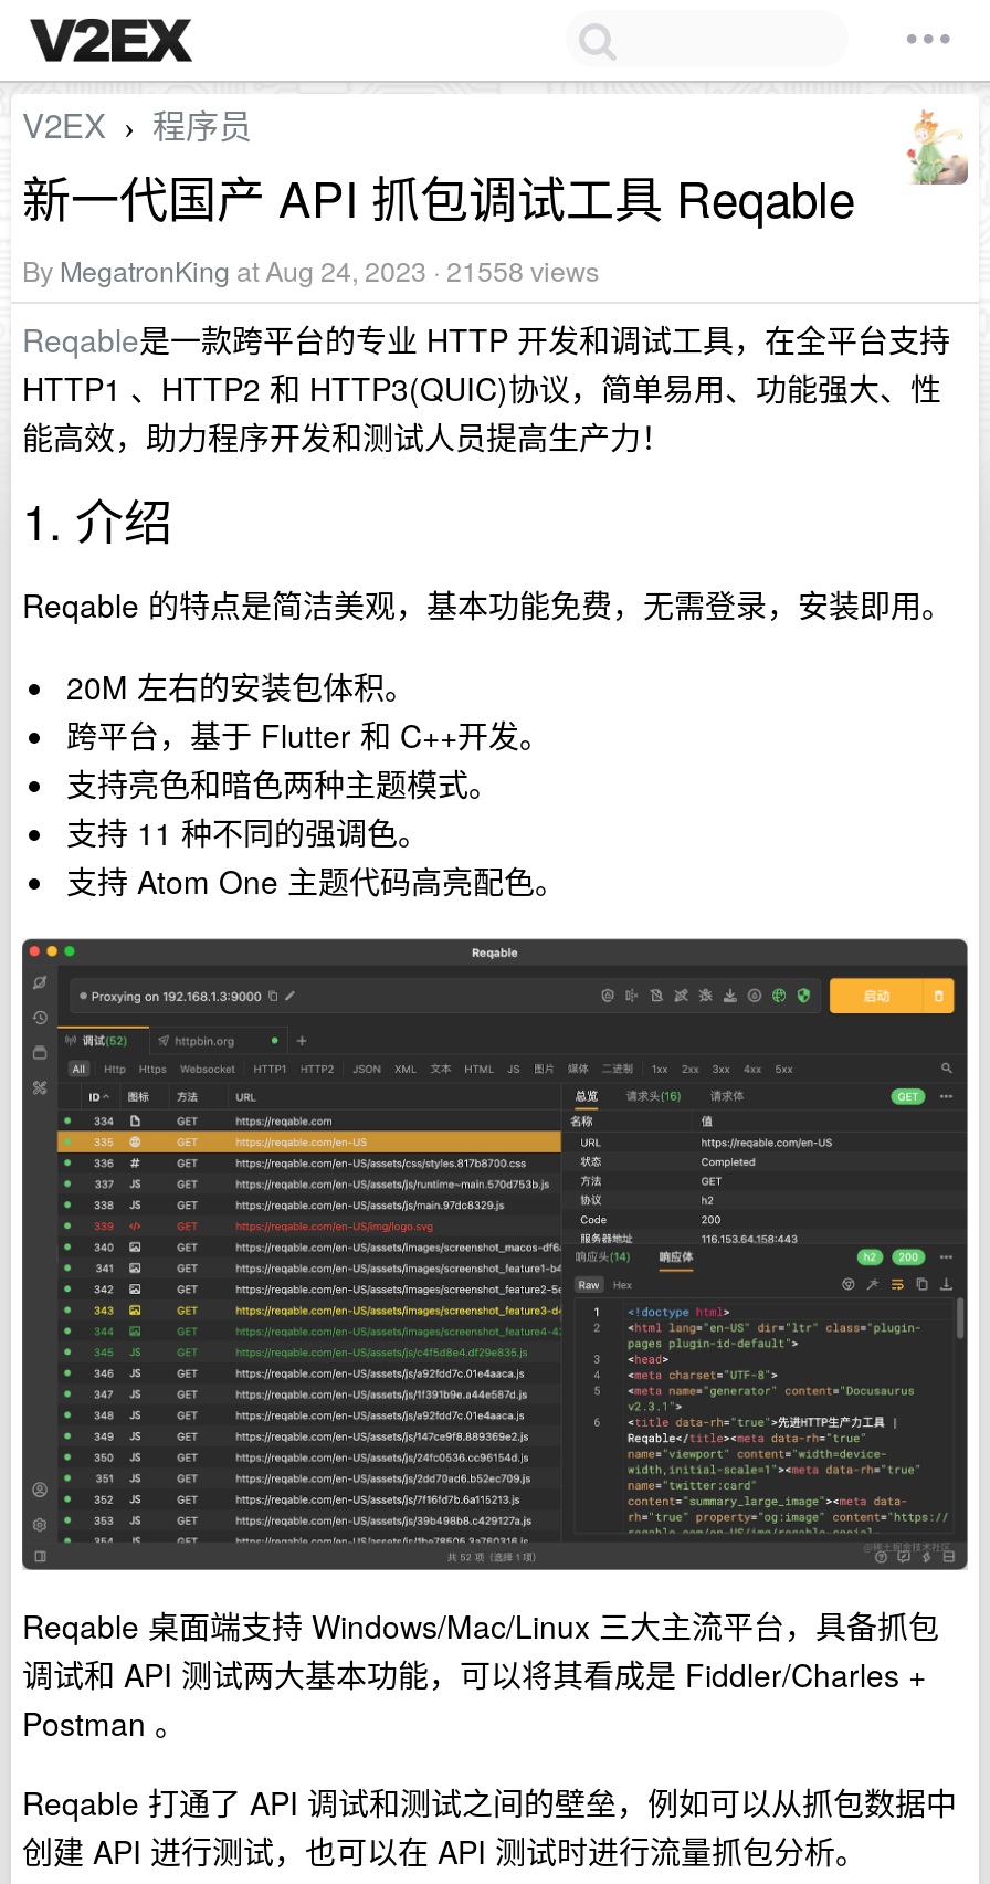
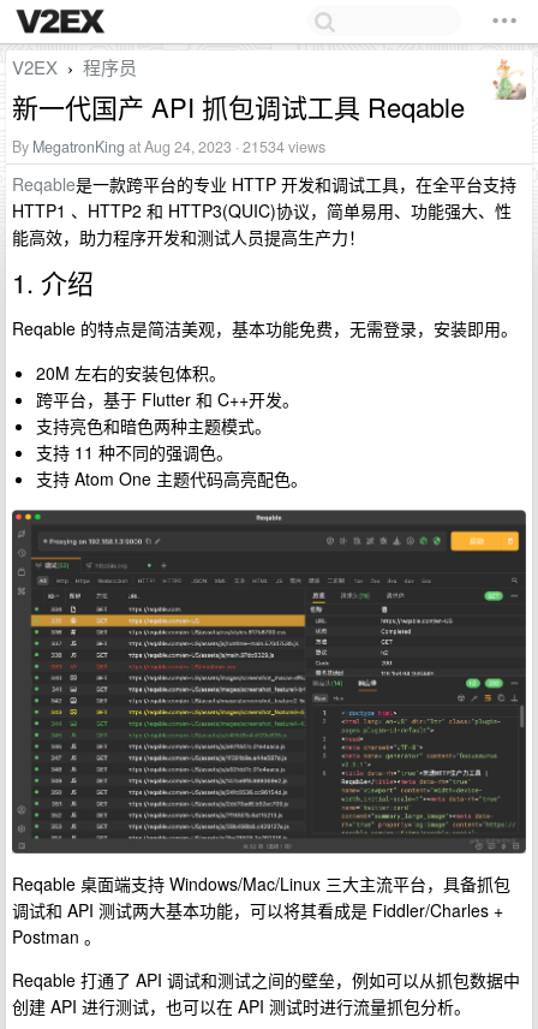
- By MegatronKing at Aug 24, 2023 · 21558 views
+ By MegatronKing at Aug 24, 2023 · 21534 views
